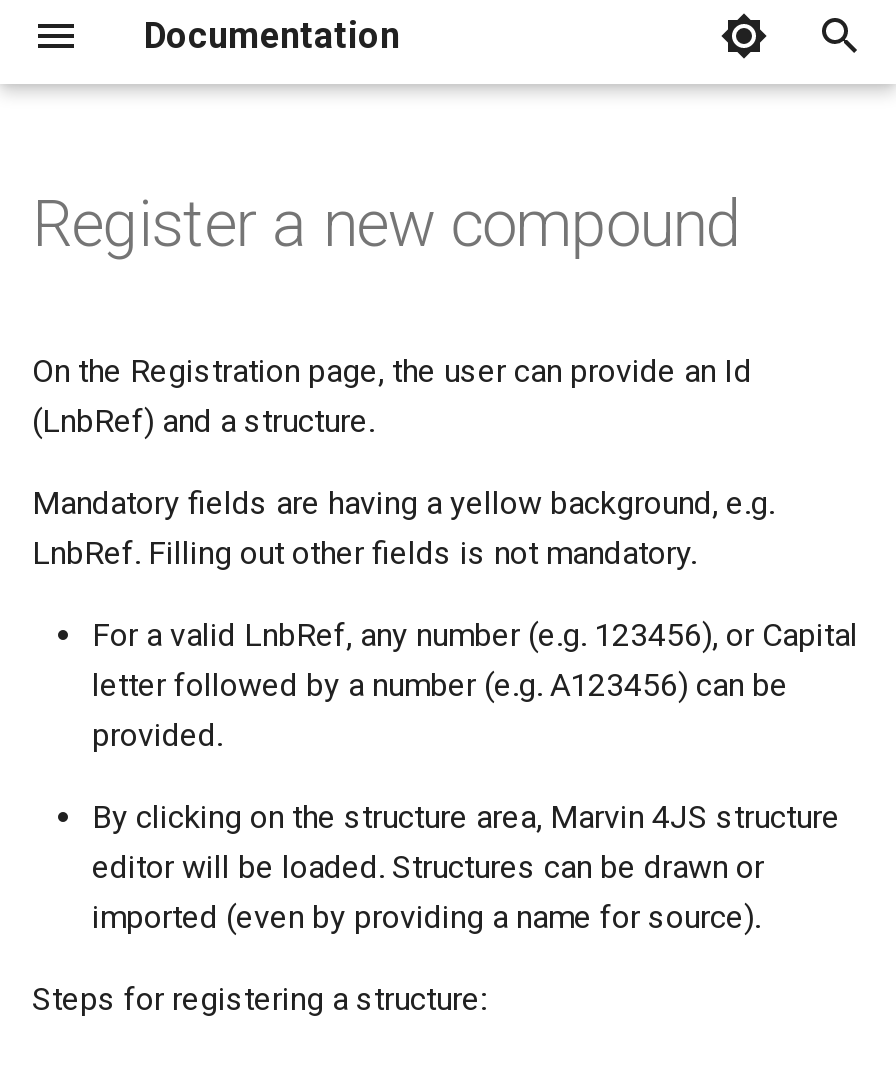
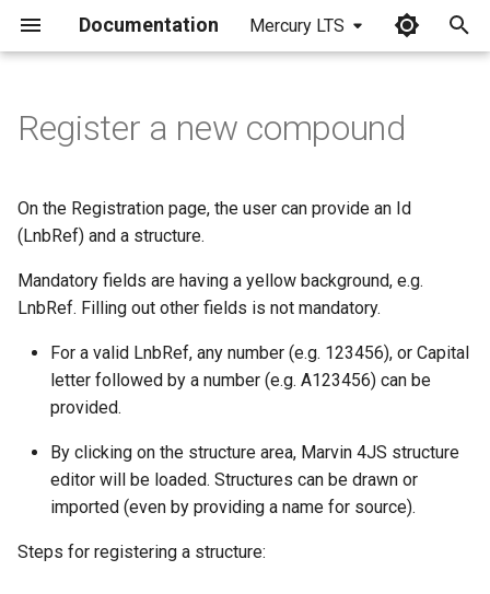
+ Mercury LTS
